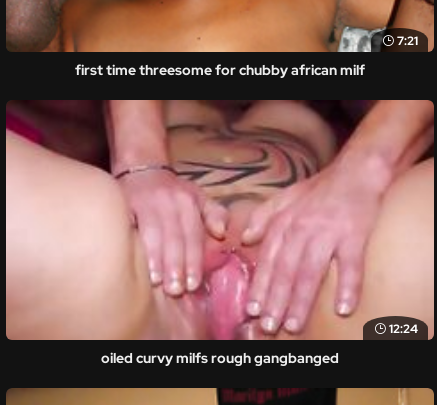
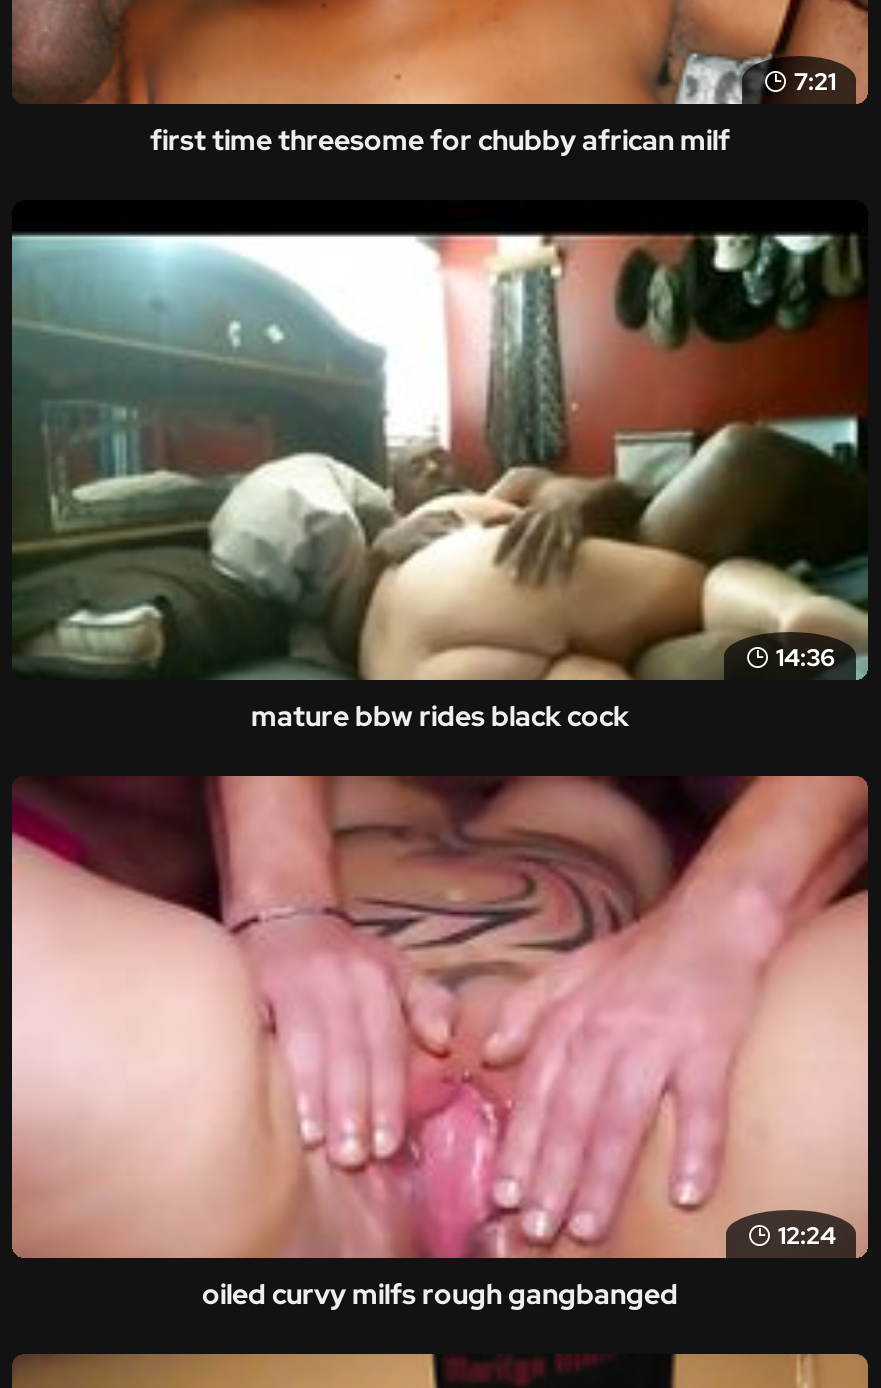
+ [image]
+ 14:36
+ mature bbw rides black cock
